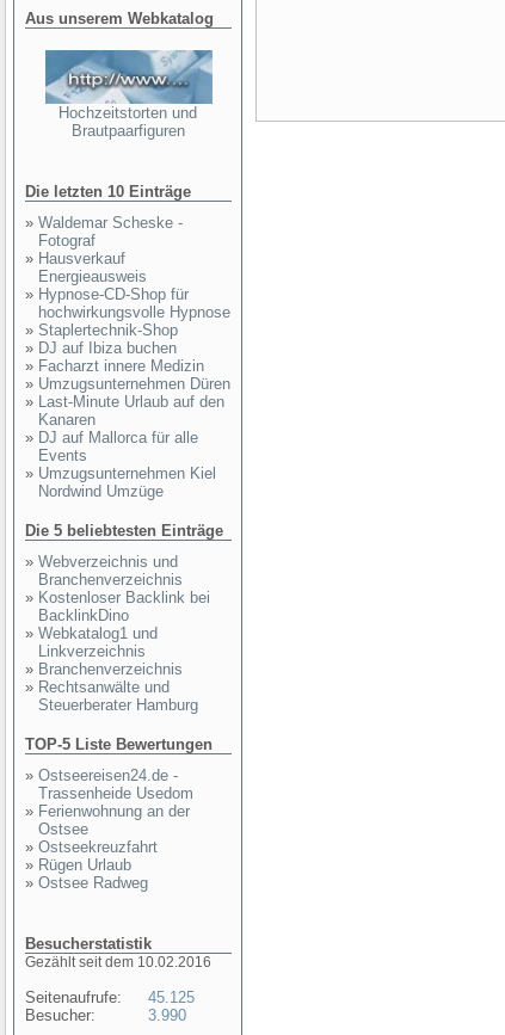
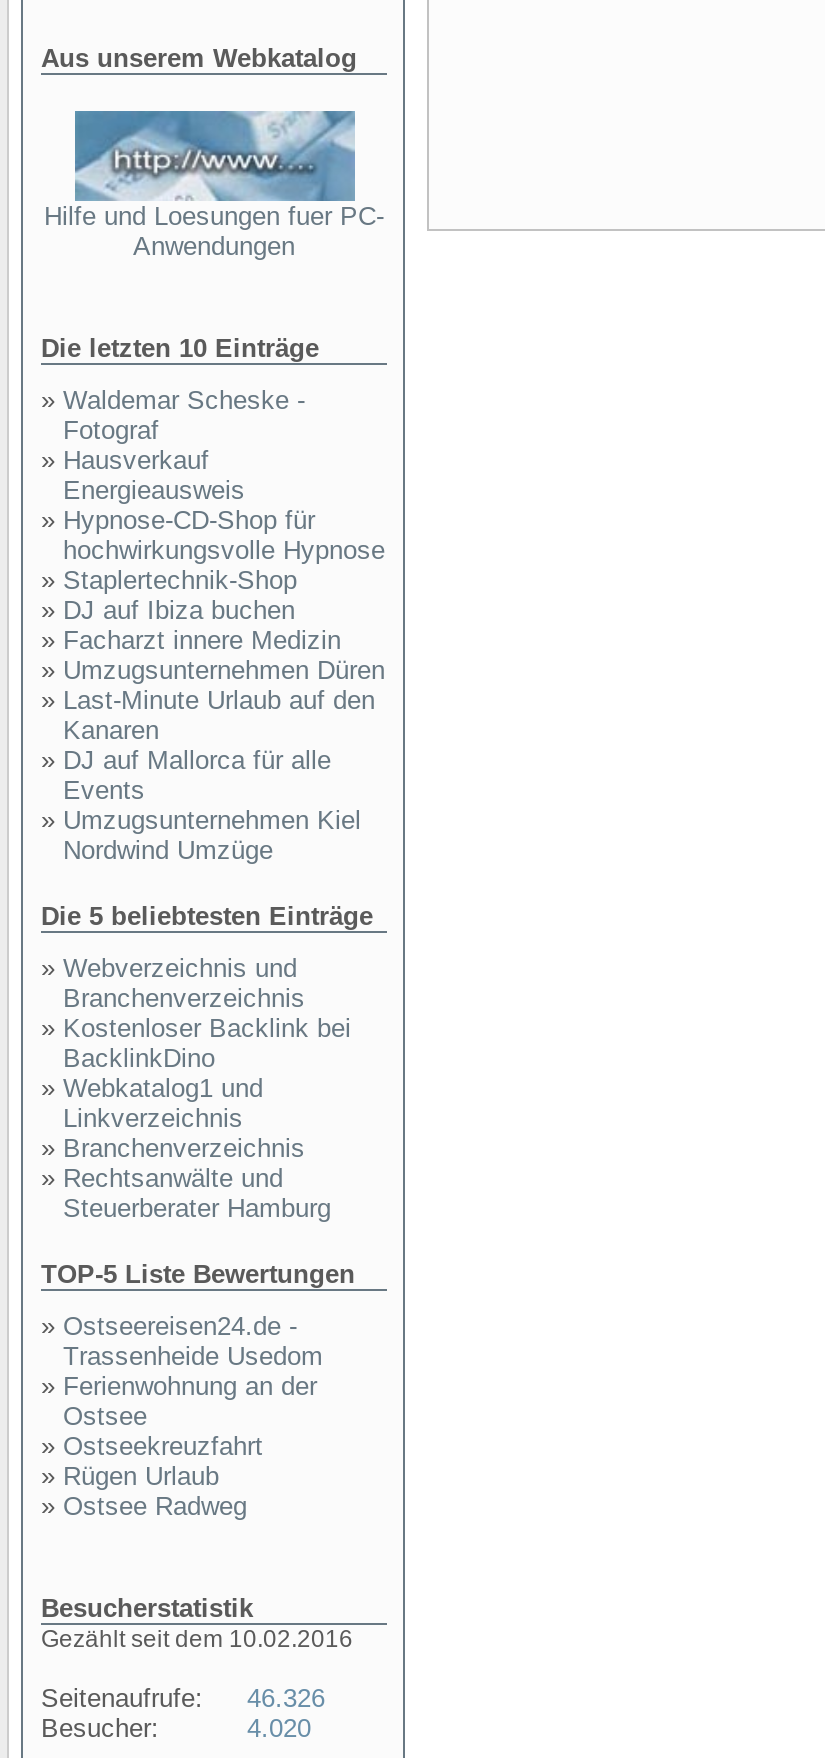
- Hochzeitstorten und
- Brautpaarfiguren
+ Hilfe und Loesungen fuer PC-
+ Anwendungen

- Seitenaufrufe: 45.125
+ Seitenaufrufe: 46.326

- 3.990
+ 4.020
